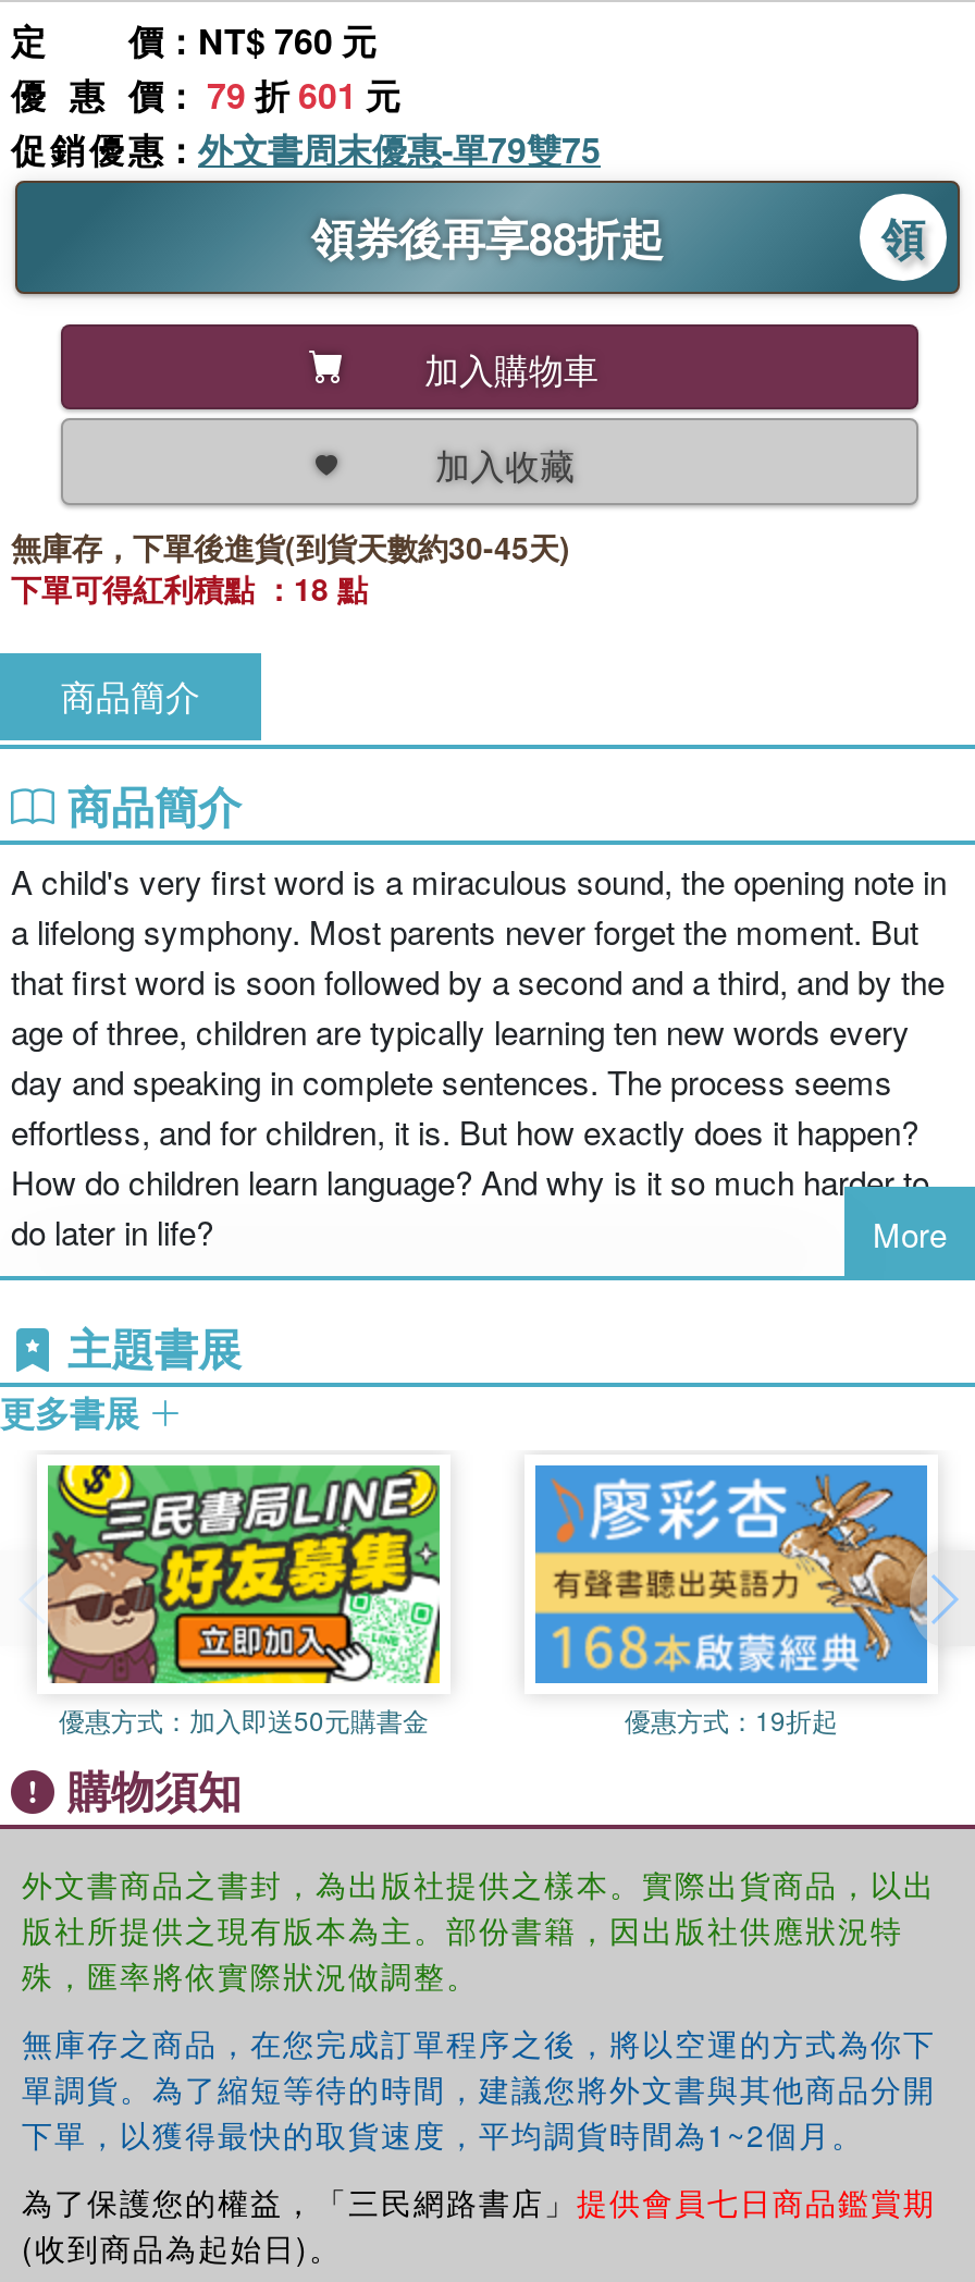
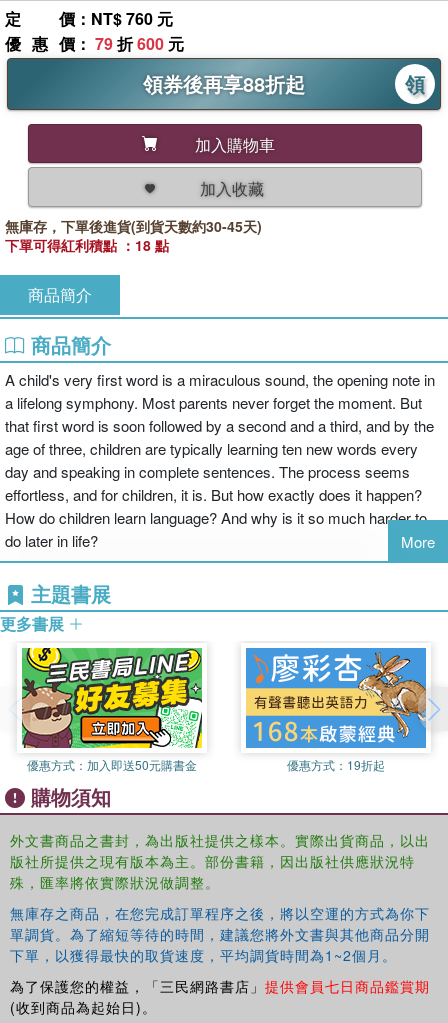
- 優惠價：79折601元
- 促銷優惠：外文書周末優惠-單79雙75
+ 優惠價：79折600元
